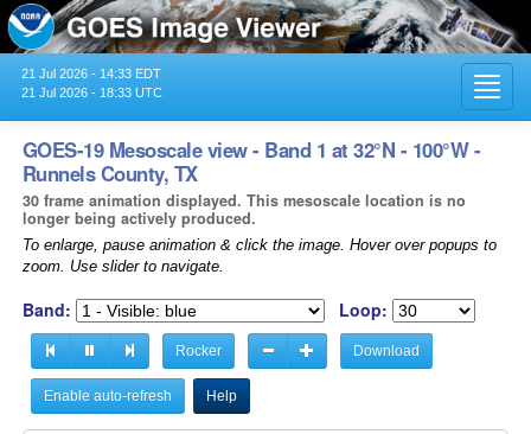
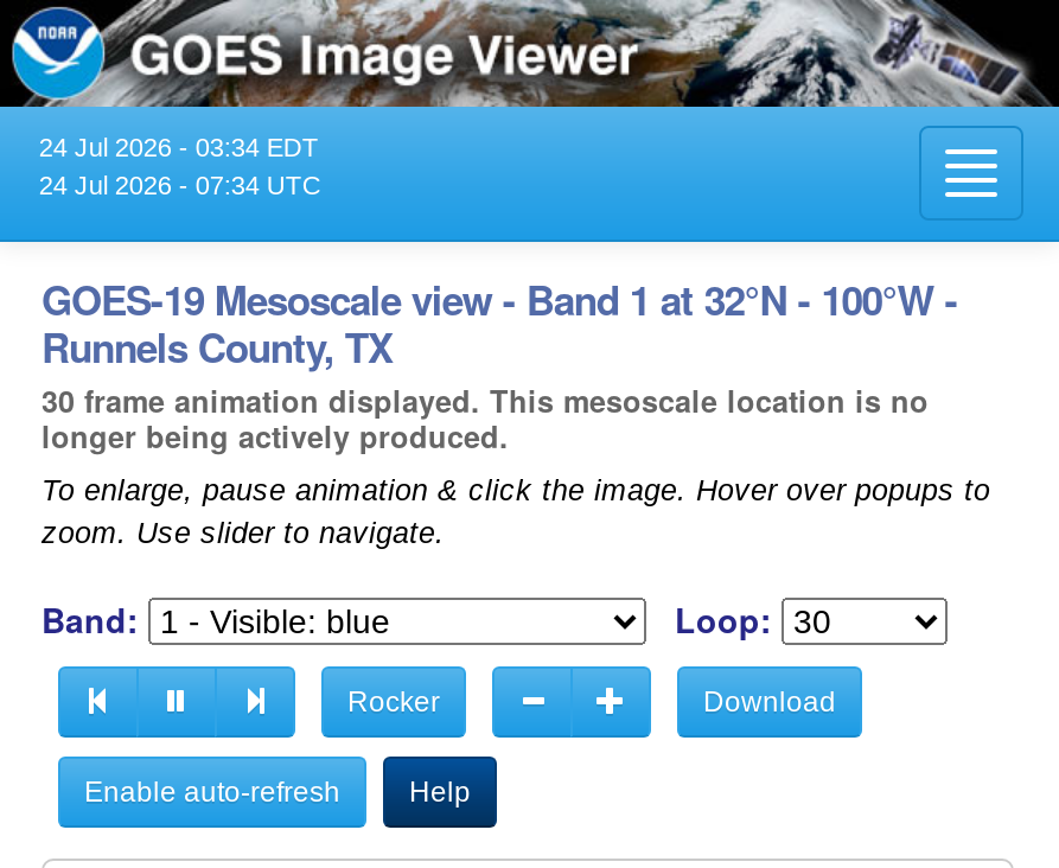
- 21 Jul 2026 - 14:33 EDT
+ 24 Jul 2026 - 03:34 EDT

- 21 Jul 2026 - 18:33 UTC
+ 24 Jul 2026 - 07:34 UTC
